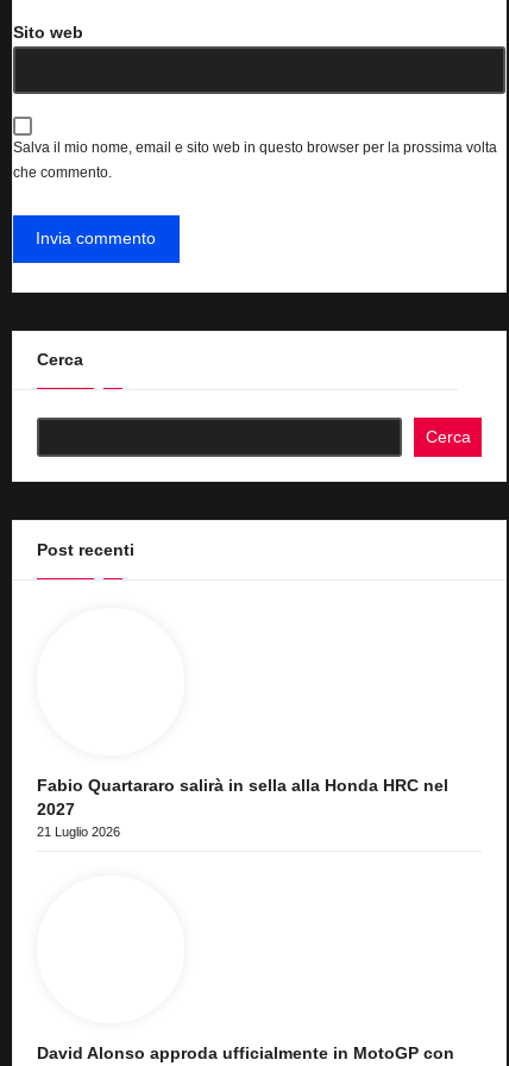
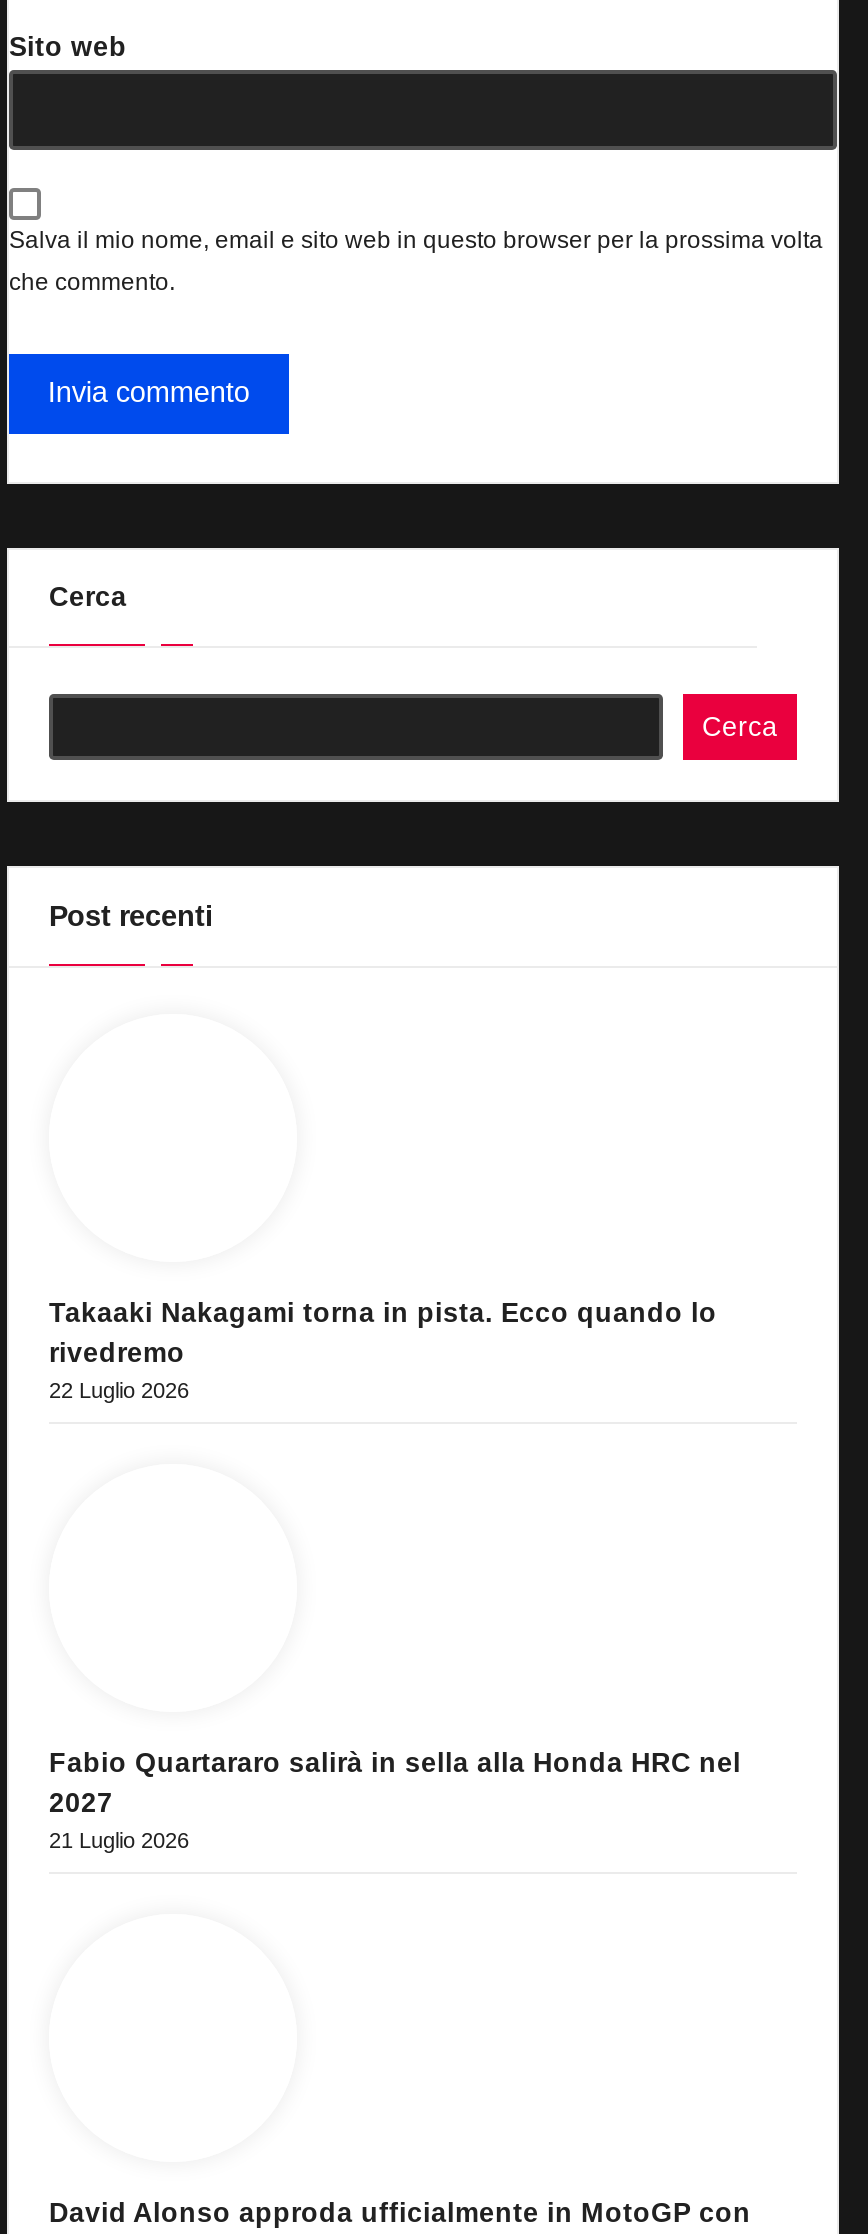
+ Takaaki Nakagami torna in pista. Ecco quando lo
+ rivedremo
+ 22 Luglio 2026
